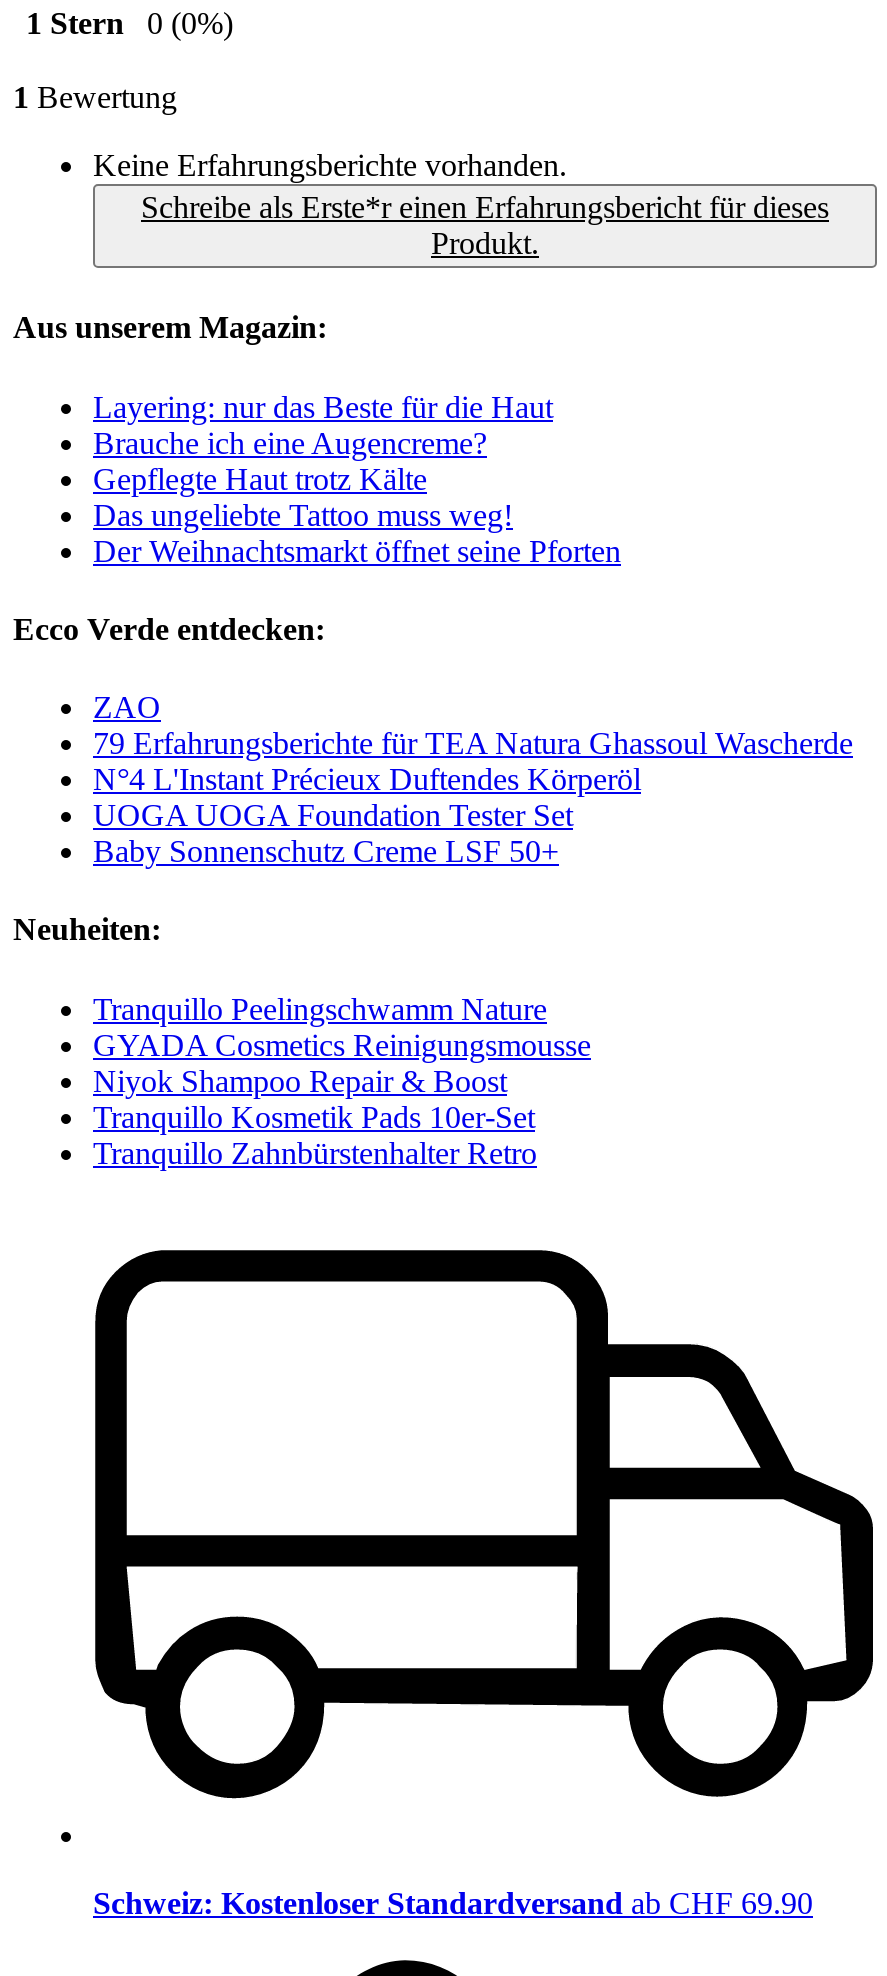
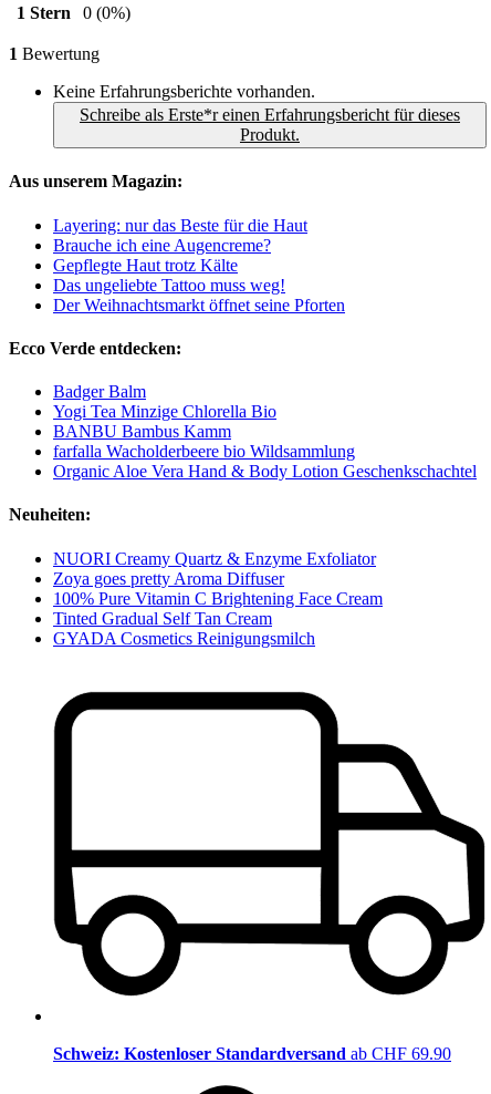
- ZAO
- 79 Erfahrungsberichte für TEA Natura Ghassoul Wascherde
- N°4 L'Instant Précieux Duftendes Körperöl
- UOGA UOGA Foundation Tester Set
- Baby Sonnenschutz Creme LSF 50+
+ Badger Balm
+ Yogi Tea Minzige Chlorella Bio
+ BANBU Bambus Kamm
+ farfalla Wacholderbeere bio Wildsammlung
+ Organic Aloe Vera Hand & Body Lotion Geschenkschachtel

- Tranquillo Peelingschwamm Nature
- GYADA Cosmetics Reinigungsmousse
- Niyok Shampoo Repair & Boost
- Tranquillo Kosmetik Pads 10er-Set
- Tranquillo Zahnbürstenhalter Retro
+ NUORI Creamy Quartz & Enzyme Exfoliator
+ Zoya goes pretty Aroma Diffuser
+ 100% Pure Vitamin C Brightening Face Cream
+ Tinted Gradual Self Tan Cream
+ GYADA Cosmetics Reinigungsmilch
